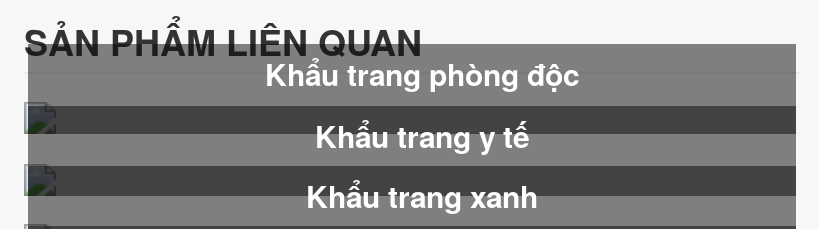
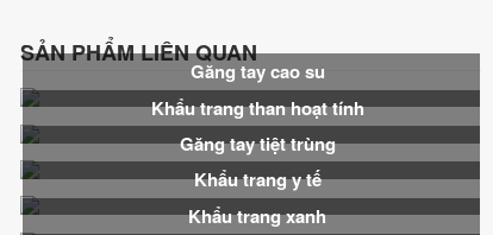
- Khẩu trang phòng độc
+ Găng tay cao su
+ Khẩu trang than hoạt tính
+ Găng tay tiệt trùng
